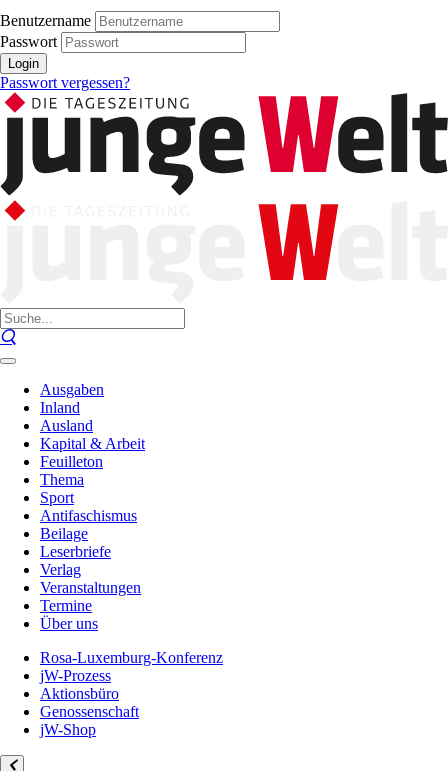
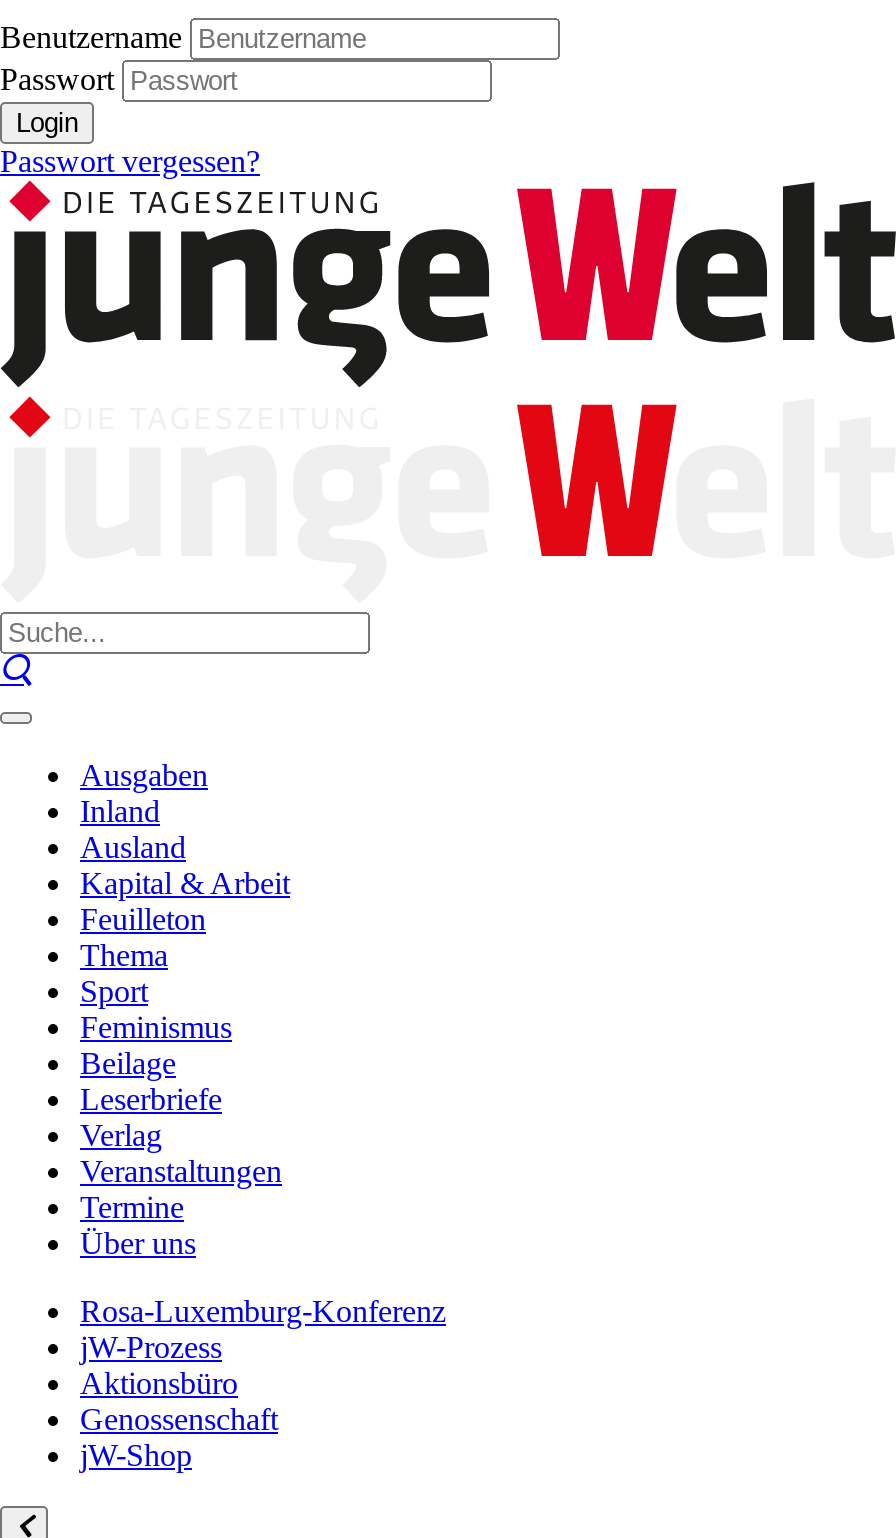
- Antifaschismus
+ Feminismus
